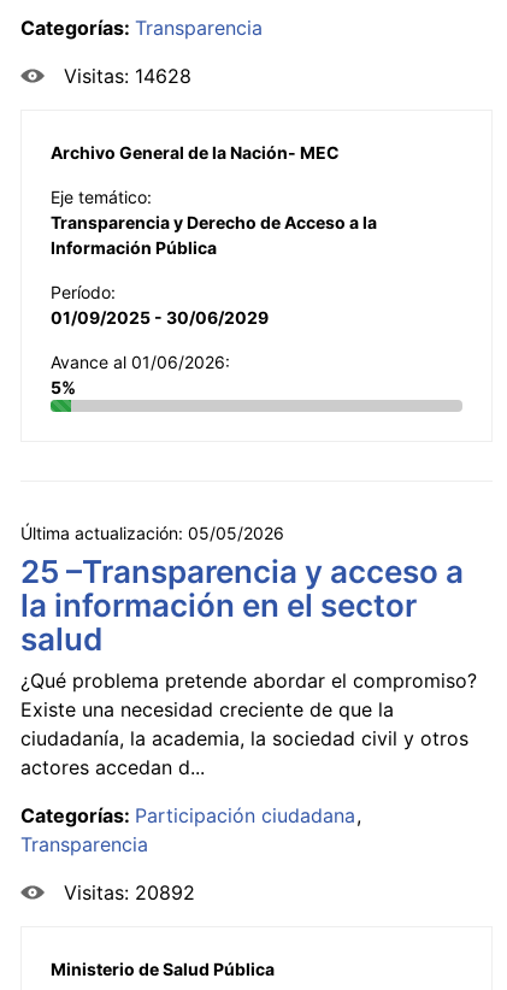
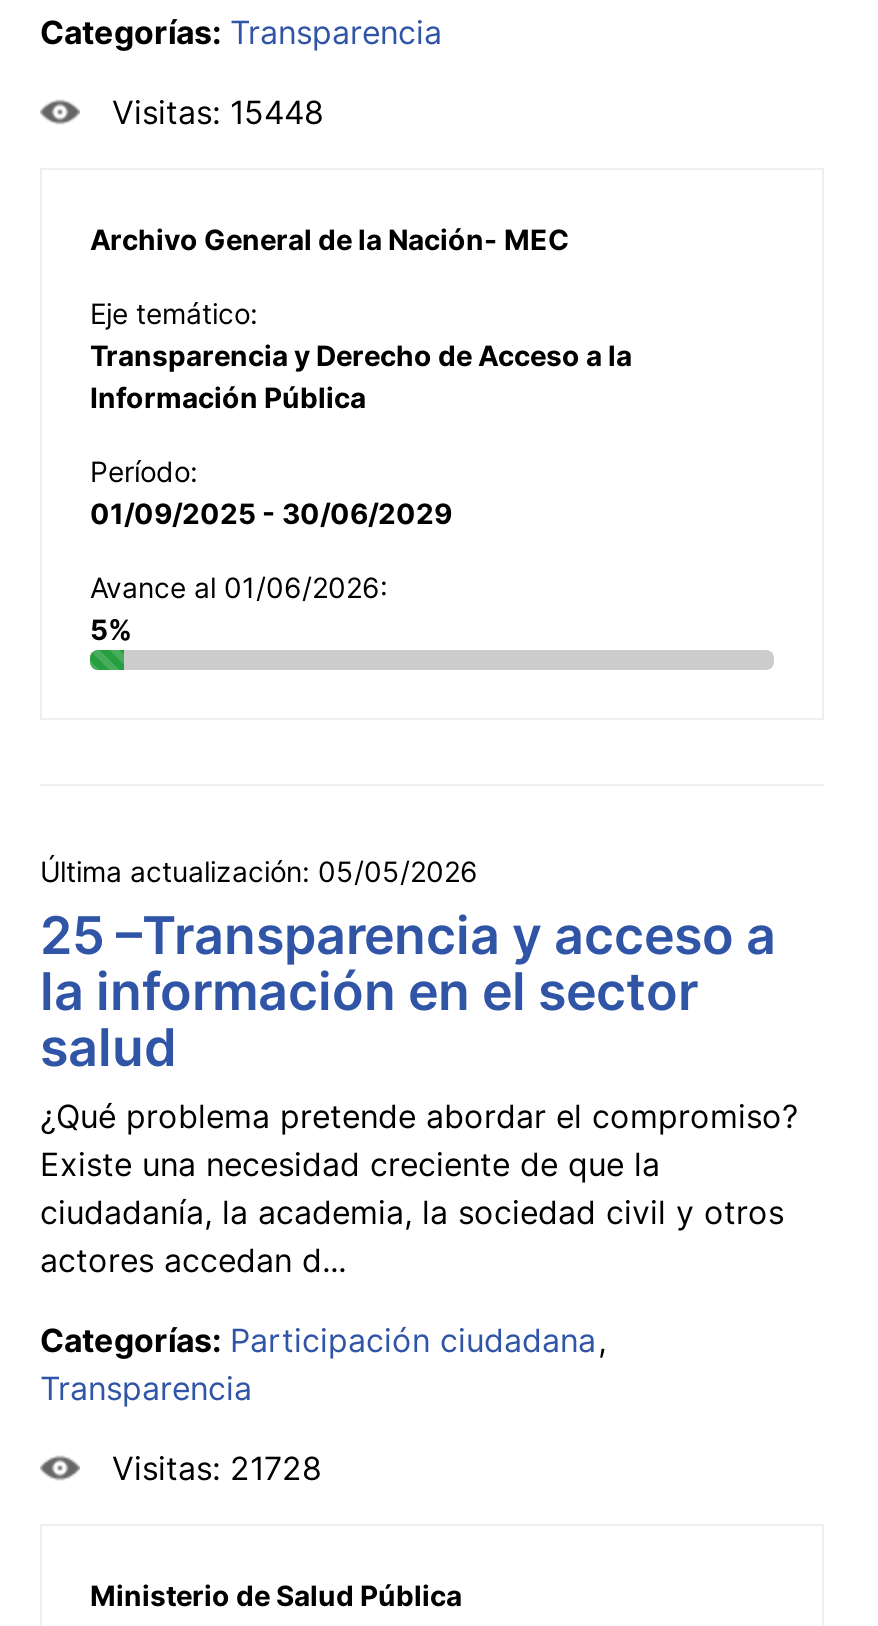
- Visitas: 14628
+ Visitas: 15448

- Visitas: 20892
+ Visitas: 21728
